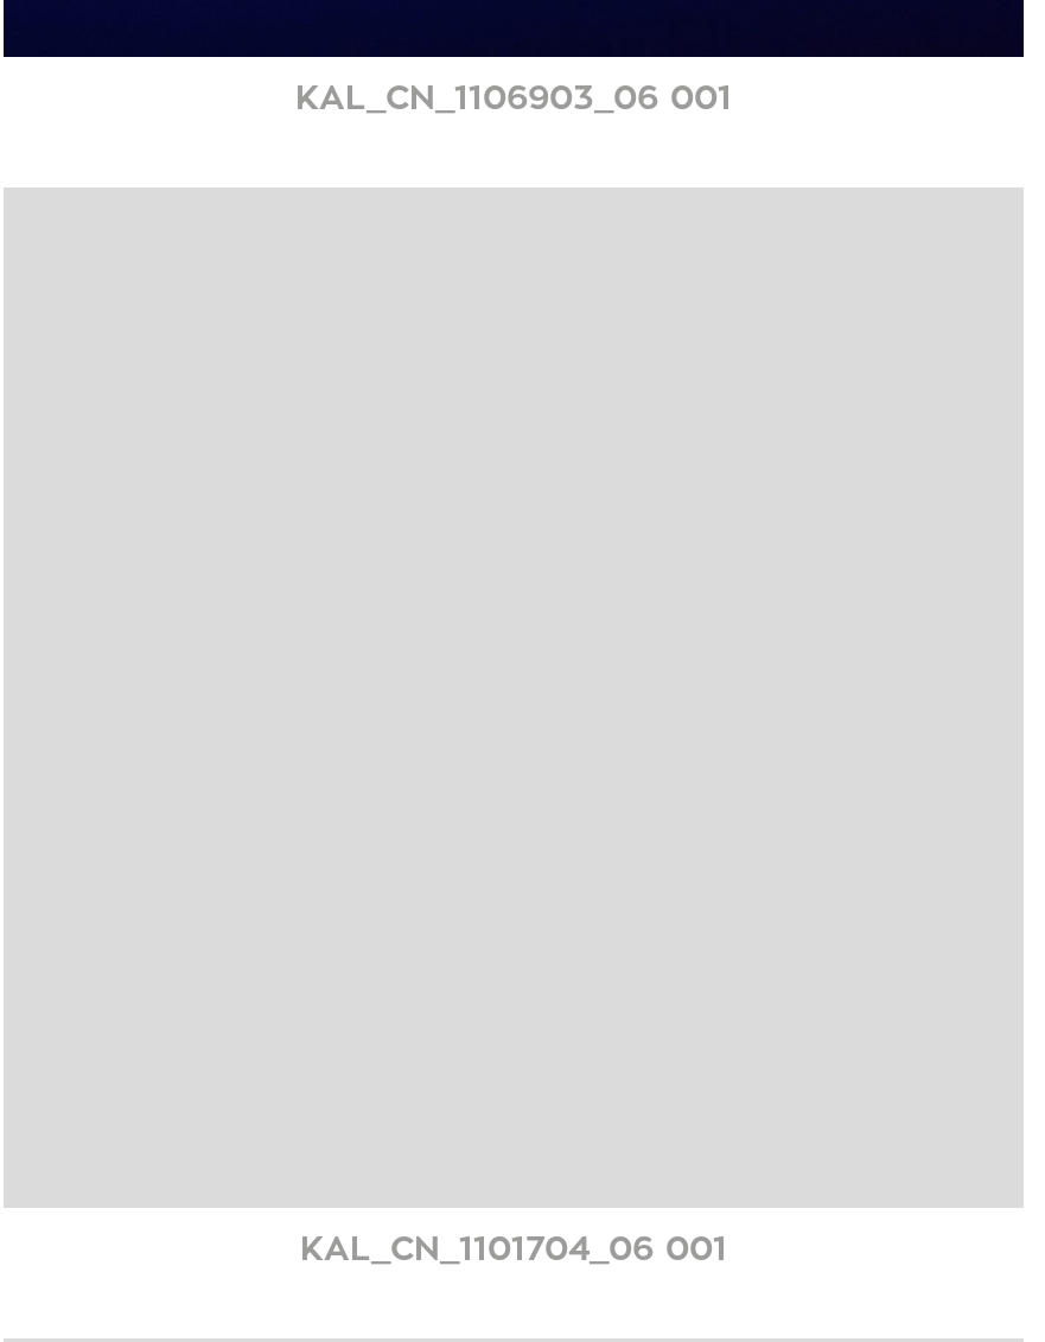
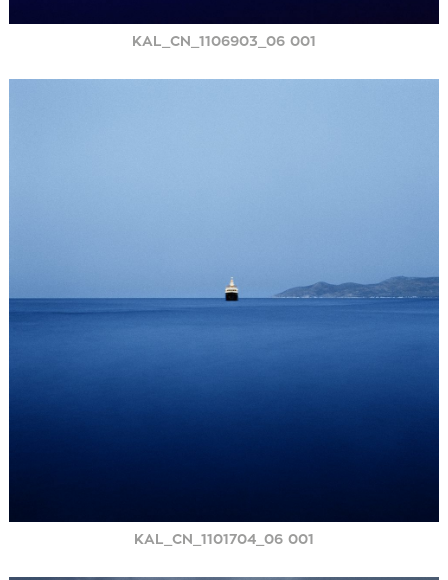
+ [image]
